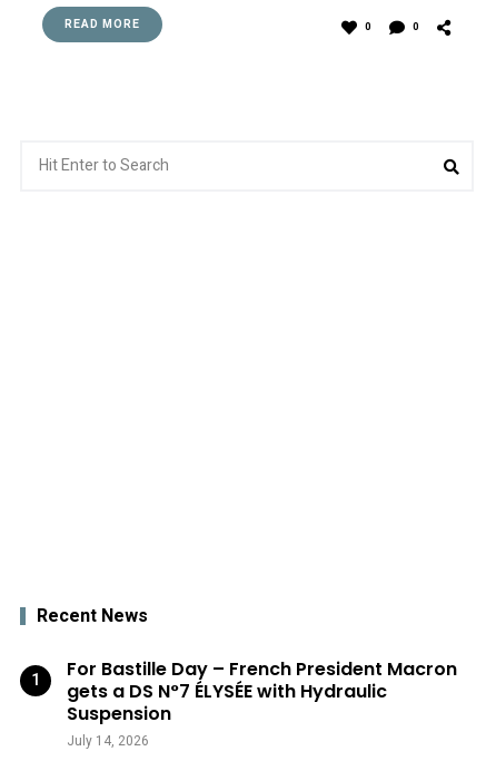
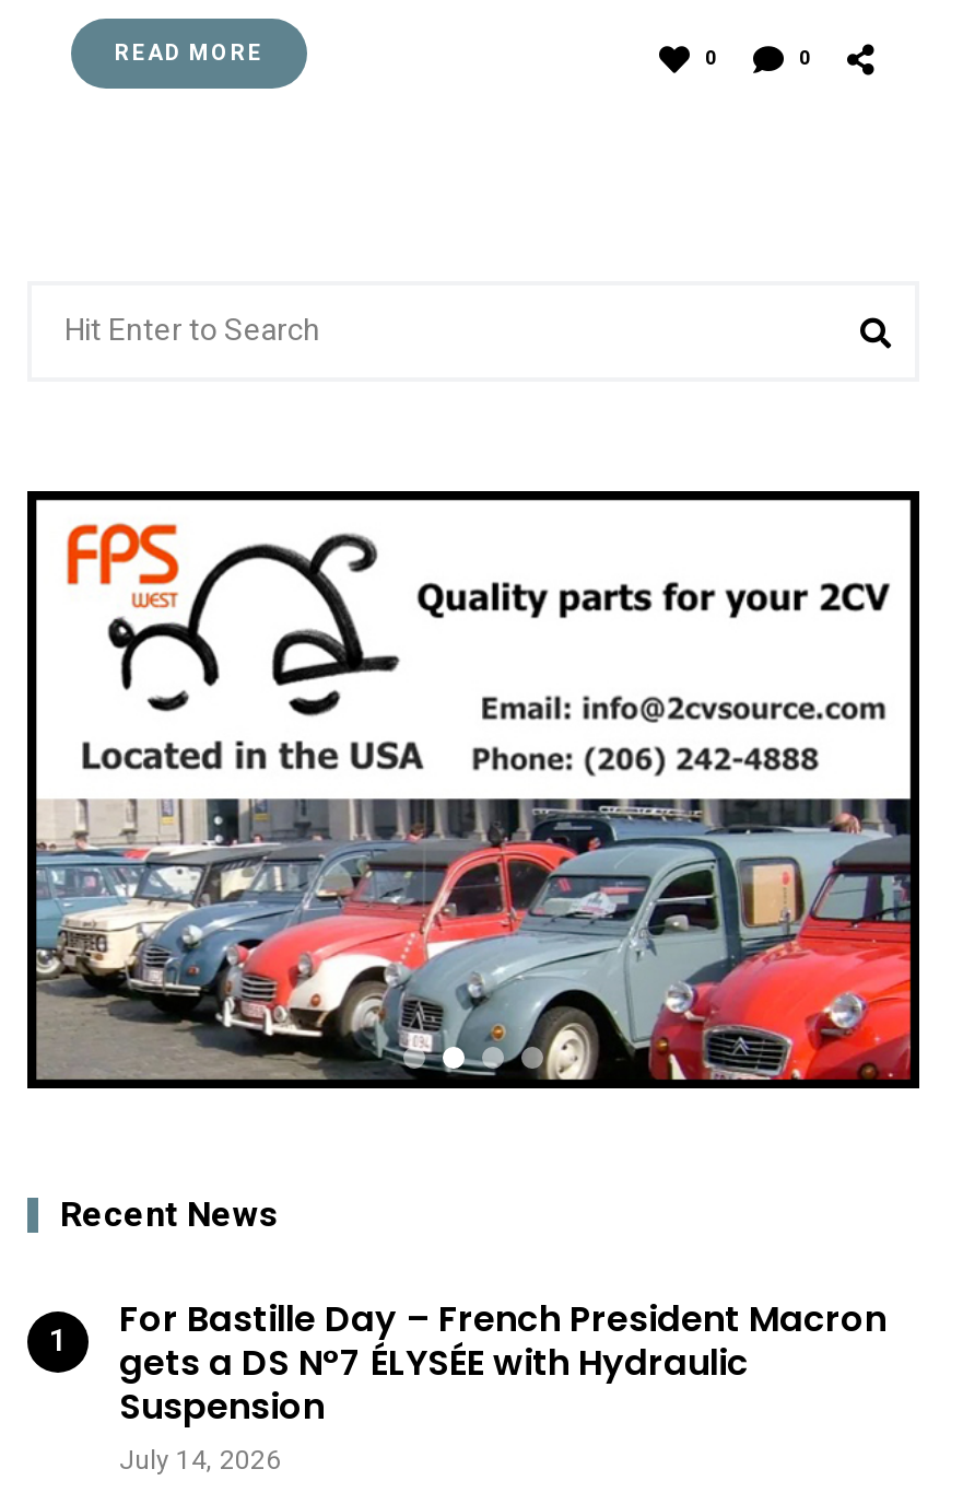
+ [image]
